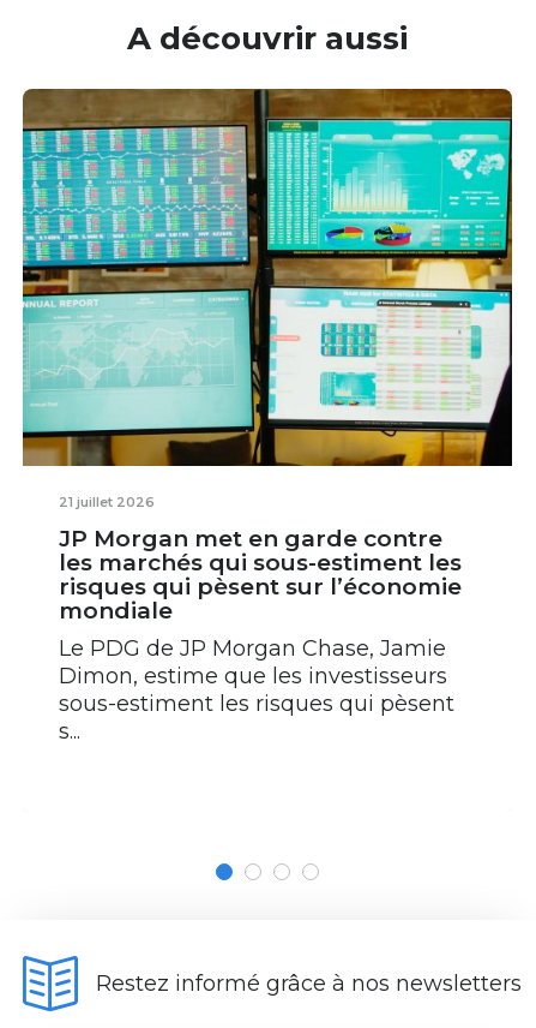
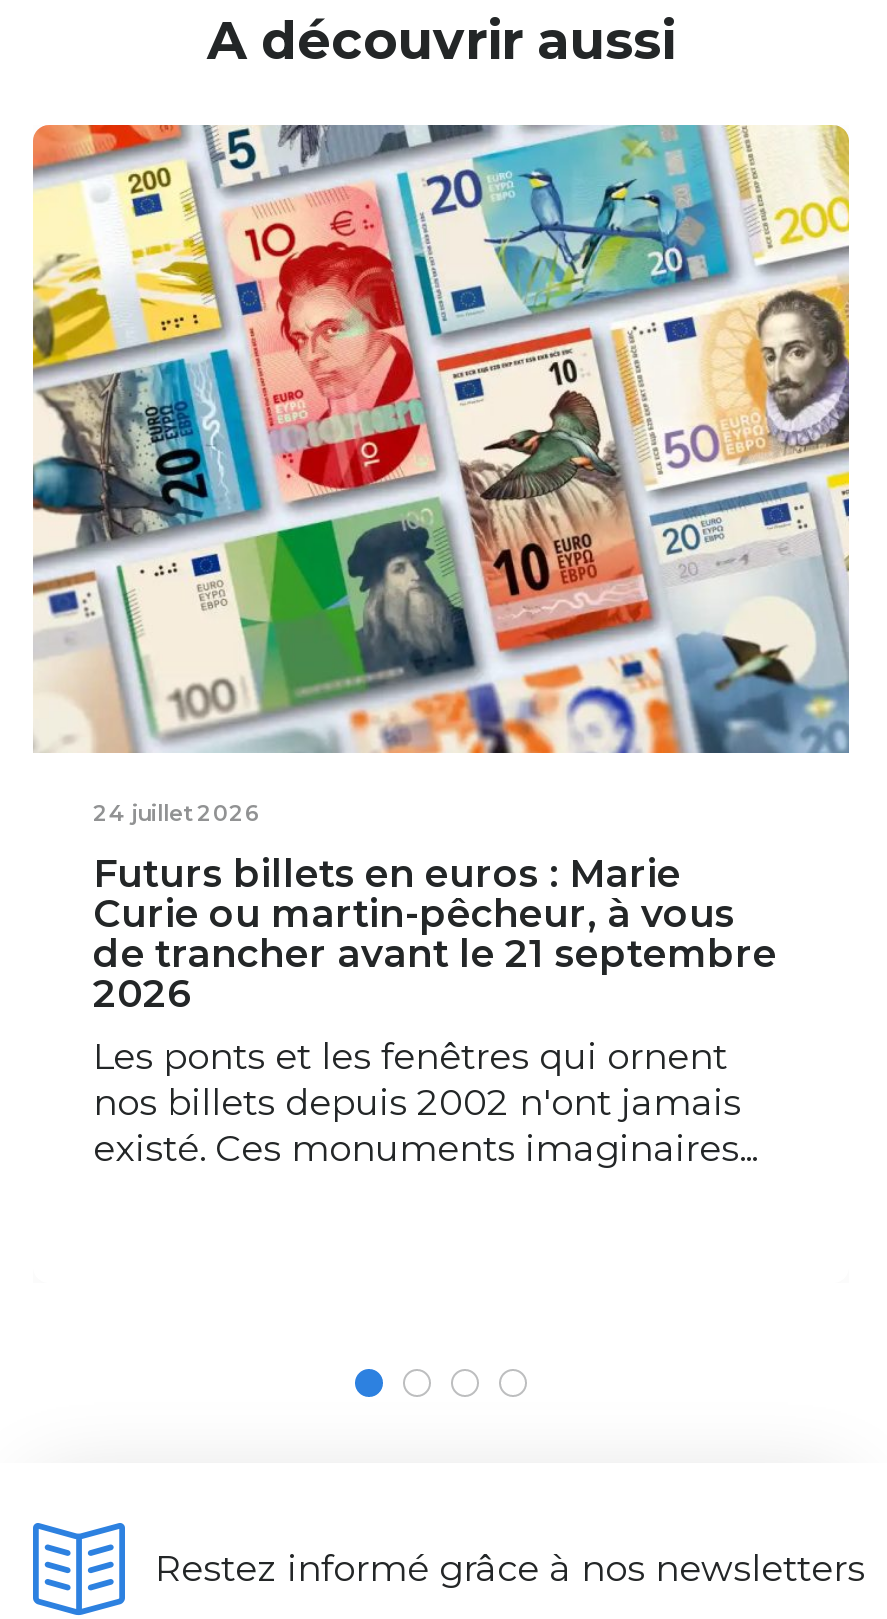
- [image]
- 21 juillet 2026
+ [image]
+ 24 juillet 2026

- JP Morgan met en garde contre
- les marchés qui sous-estiment les
- risques qui pèsent sur l’économie
- mondiale
- Le PDG de JP Morgan Chase, Jamie
- Dimon, estime que les investisseurs
- sous-estiment les risques qui pèsent
- s...
+ Futurs billets en euros : Marie
+ Curie ou martin-pêcheur, à vous
+ de trancher avant le 21 septembre
+ 2026
+ Les ponts et les fenêtres qui ornent
+ nos billets depuis 2002 n'ont jamais
+ existé. Ces monuments imaginaires...
